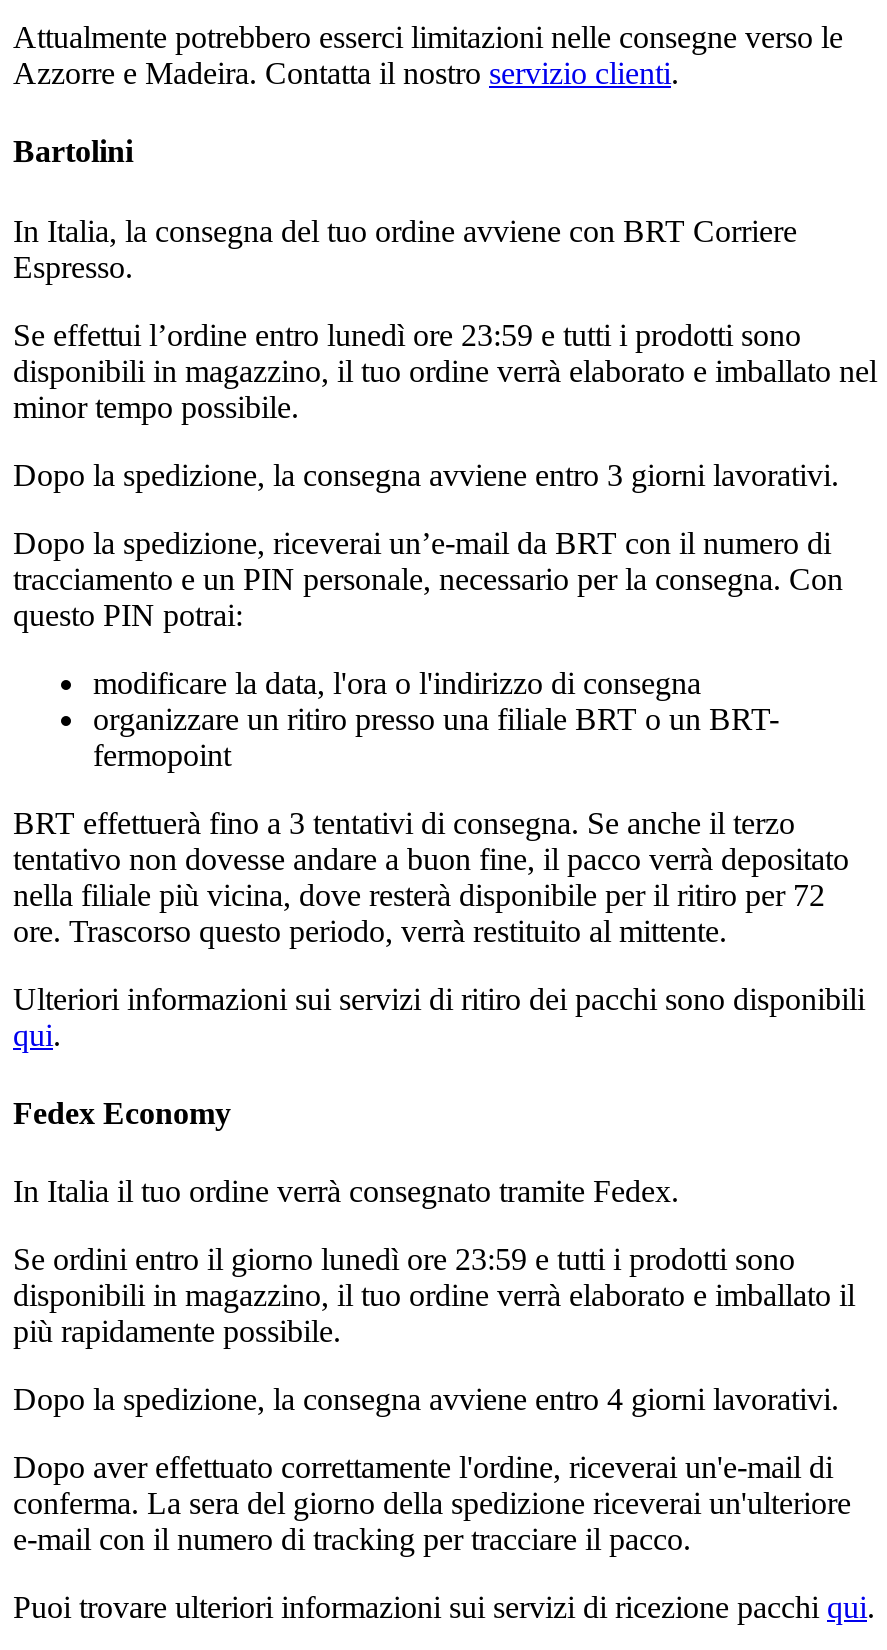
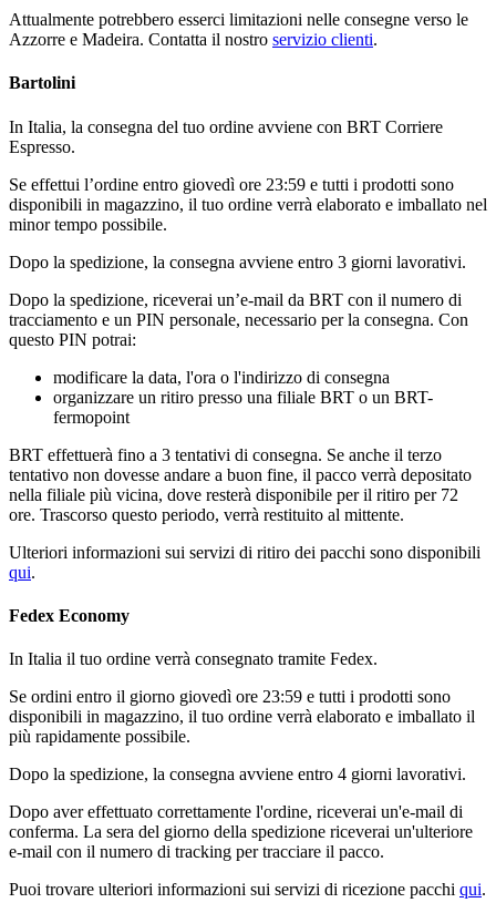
- Se effettui l’ordine entro lunedì ore 23:59 e tutti i prodotti sono
+ Se effettui l’ordine entro giovedì ore 23:59 e tutti i prodotti sono

- Se ordini entro il giorno lunedì ore 23:59 e tutti i prodotti sono
+ Se ordini entro il giorno giovedì ore 23:59 e tutti i prodotti sono
